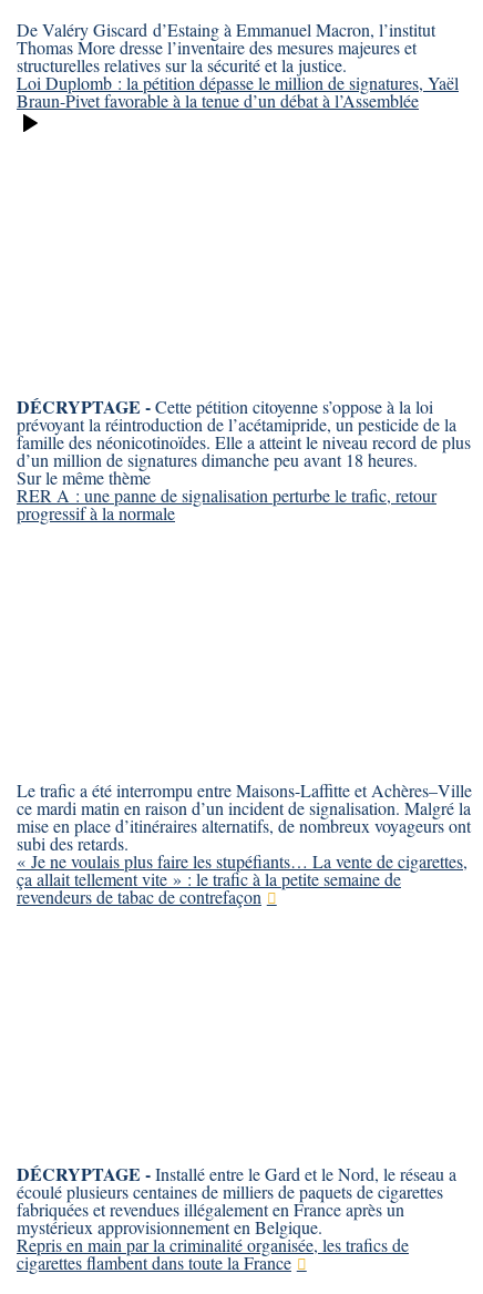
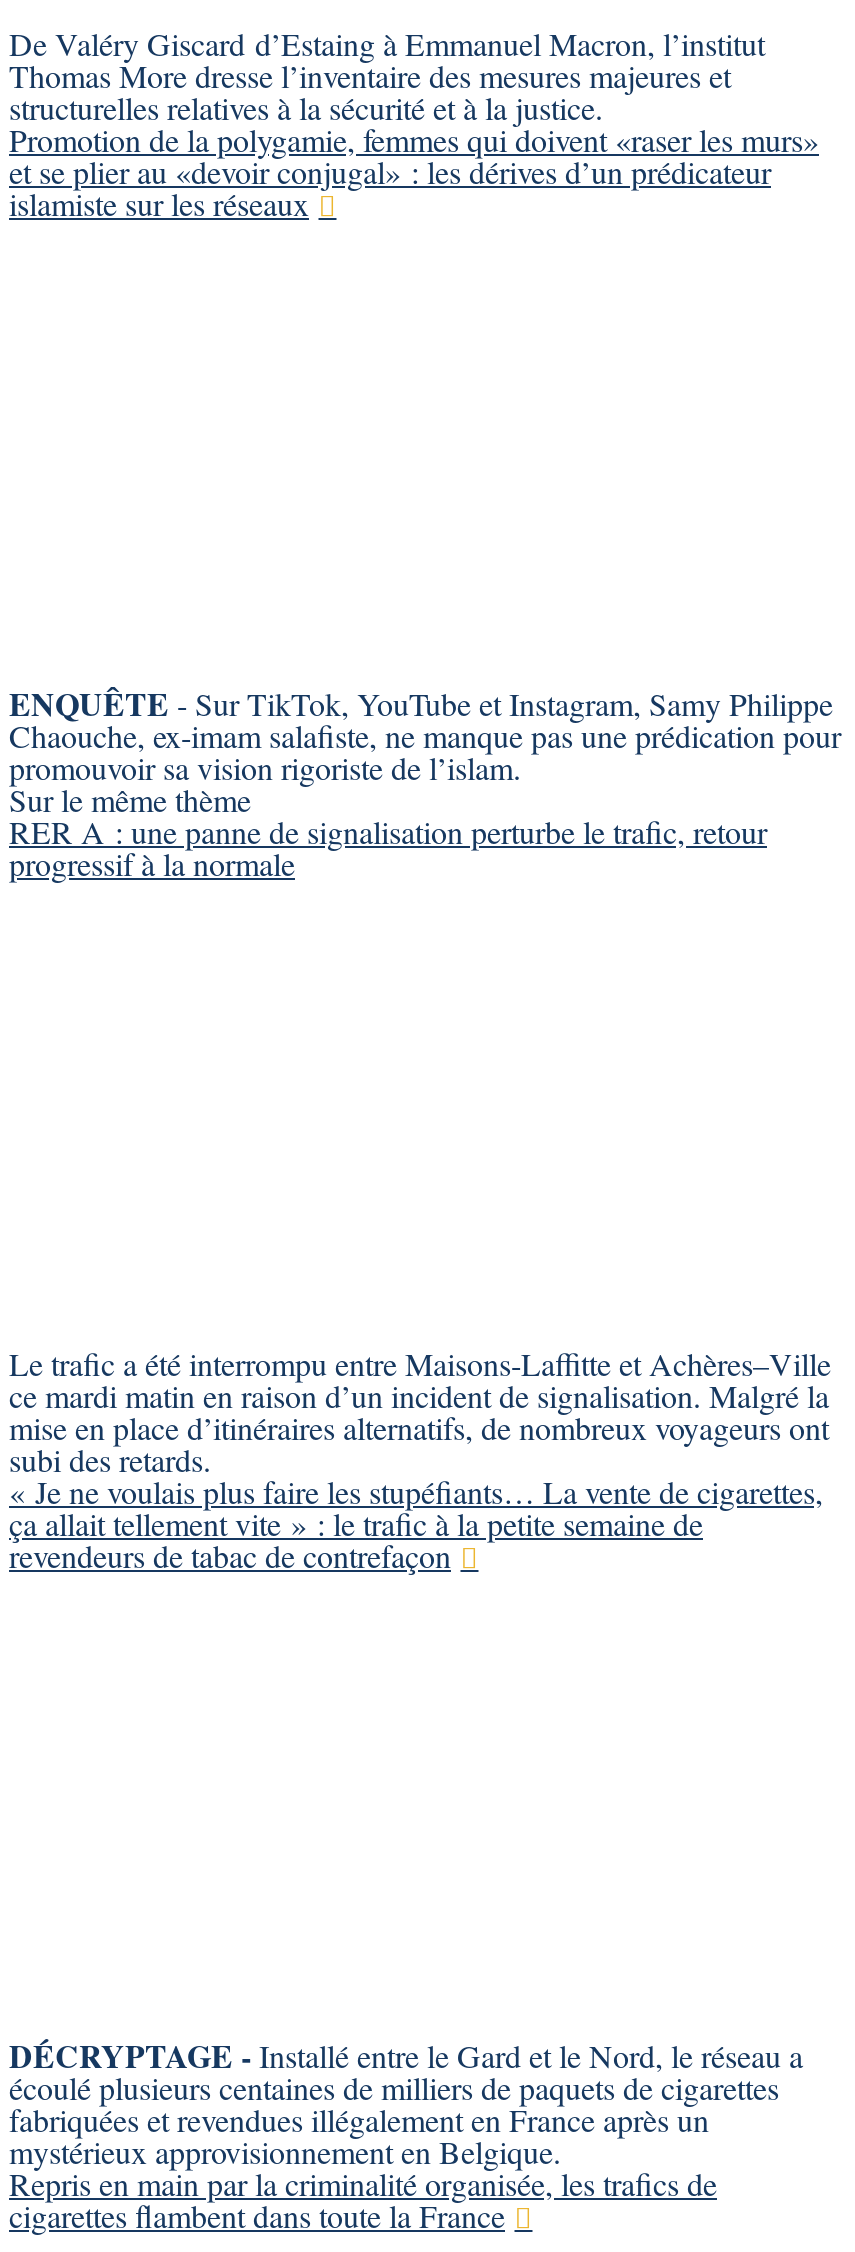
- structurelles relatives sur la sécurité et la justice.
- Loi Duplomb : la pétition dépasse le million de signatures, Yaël
- Braun-Pivet favorable à la tenue d’un débat à l’Assemblée
+ structurelles relatives à la sécurité et à la justice.
+ Promotion de la polygamie, femmes qui doivent «raser les murs»
+ et se plier au «devoir conjugal» : les dérives d’un prédicateur
+ islamiste sur les réseaux

- DÉCRYPTAGE - Cette pétition citoyenne s’oppose à la loi
- prévoyant la réintroduction de l’acétamipride, un pesticide de la
- famille des néonicotinoïdes. Elle a atteint le niveau record de plus
- d’un million de signatures dimanche peu avant 18 heures.
+ ENQUÊTE - Sur TikTok, YouTube et Instagram, Samy Philippe
+ Chaouche, ex-imam salafiste, ne manque pas une prédication pour
+ promouvoir sa vision rigoriste de l’islam.
